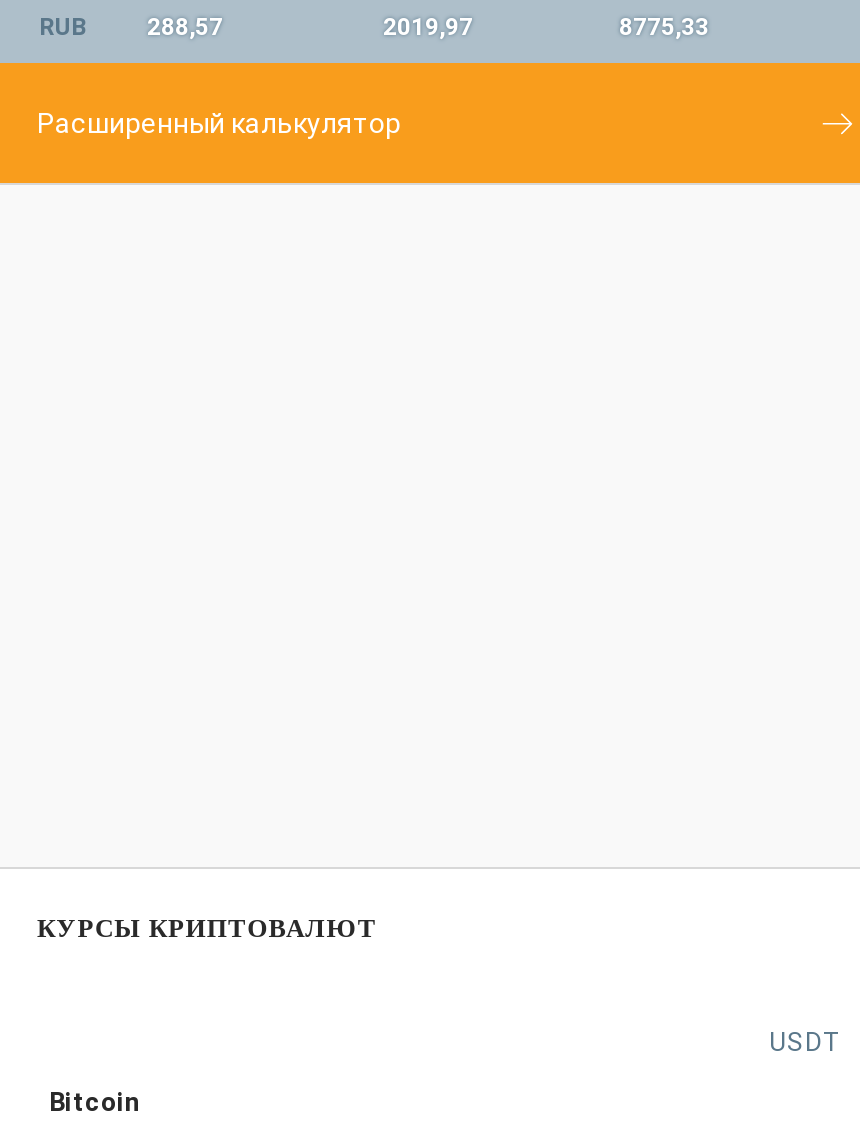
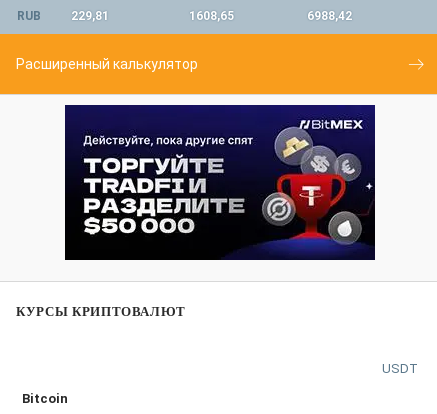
- 288,57
+ 229,81

- 2019,97
+ 1608,65

- 8775,33
+ 6988,42

+ [image]
